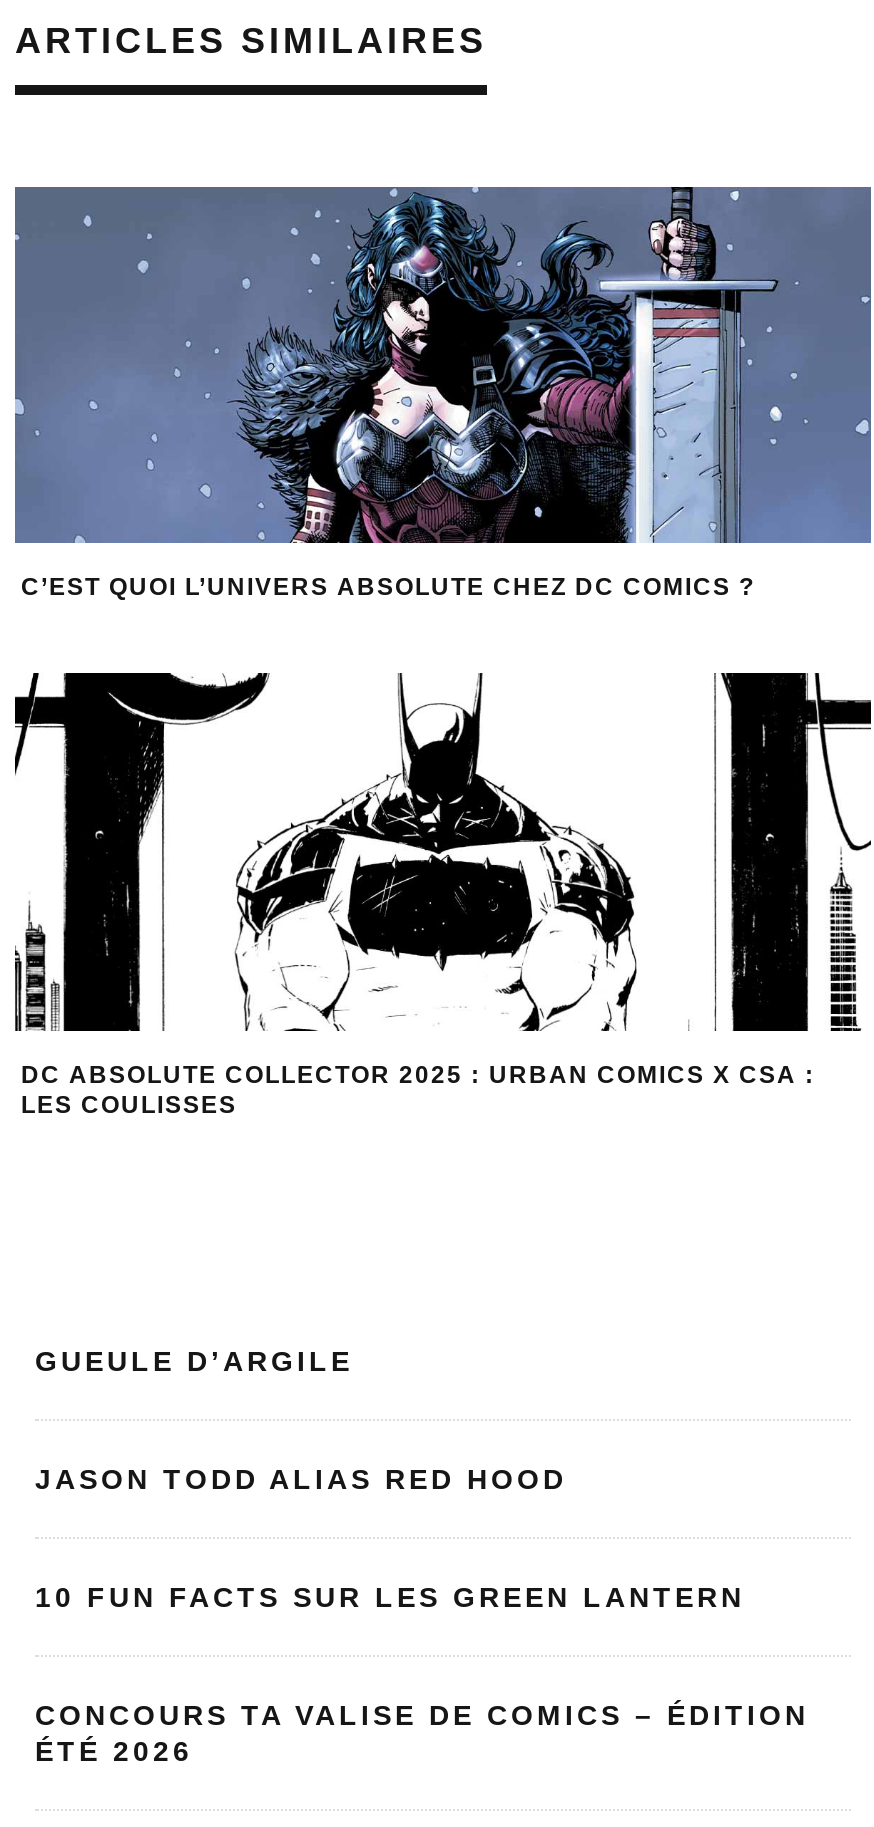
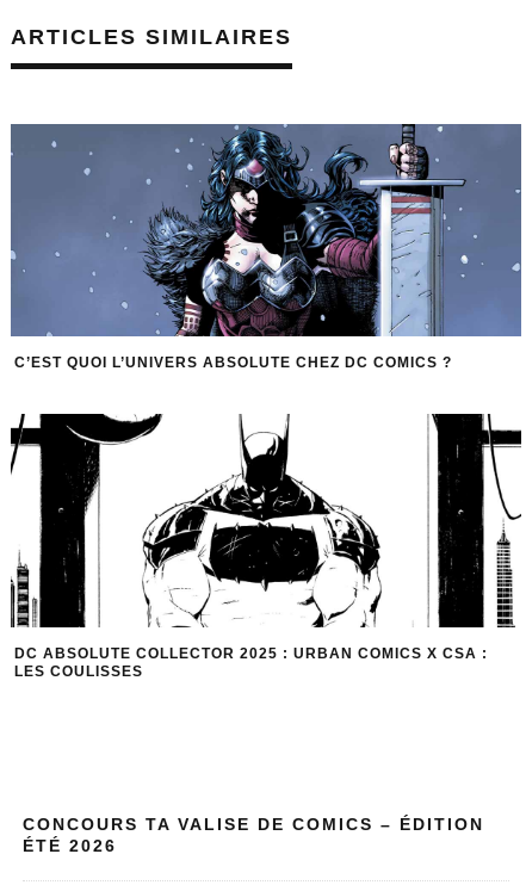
- GUEULE D’ARGILE

- JASON TODD ALIAS RED HOOD

- 10 FUN FACTS SUR LES GREEN LANTERN
